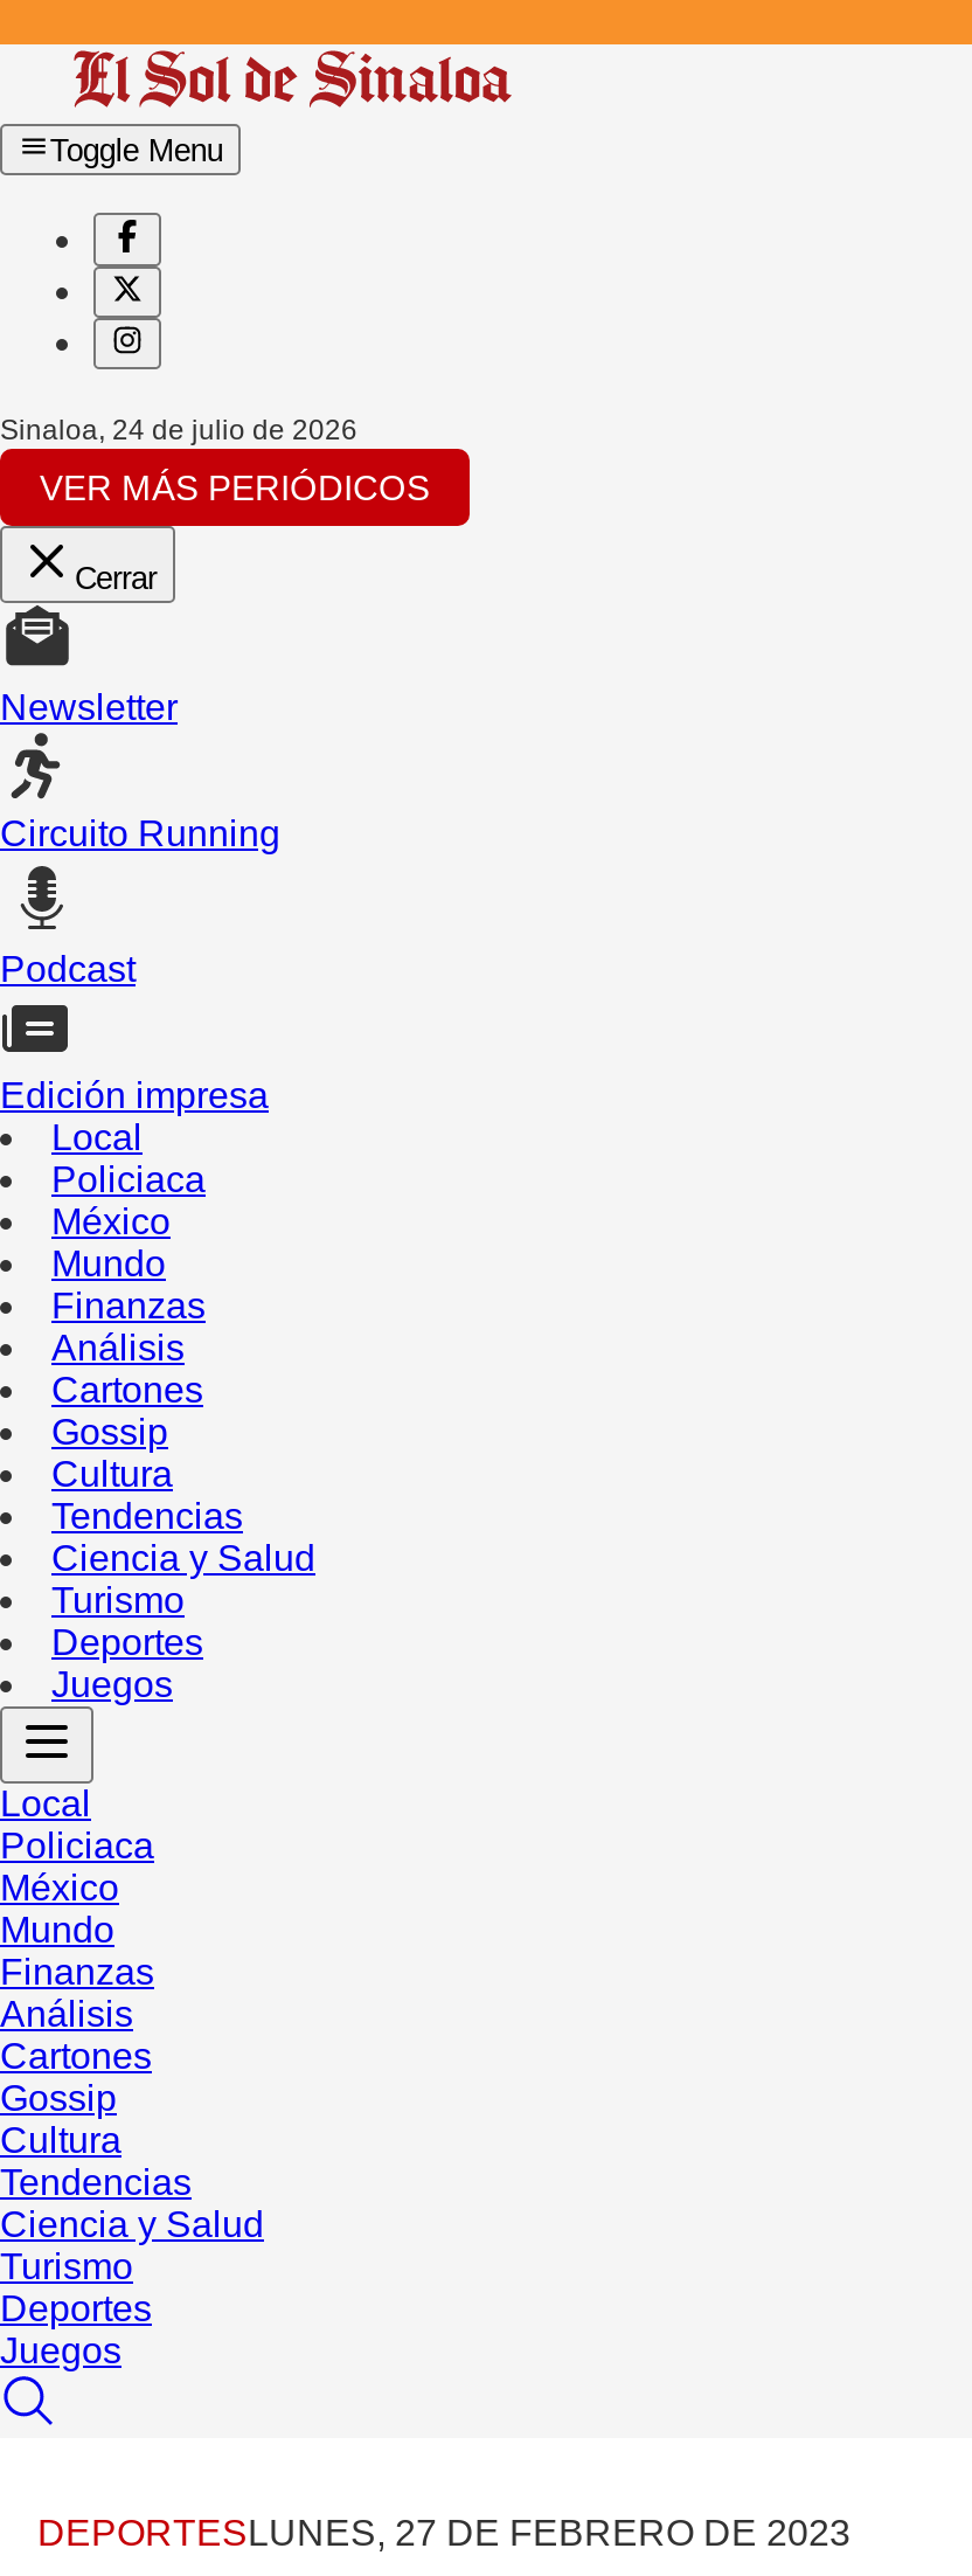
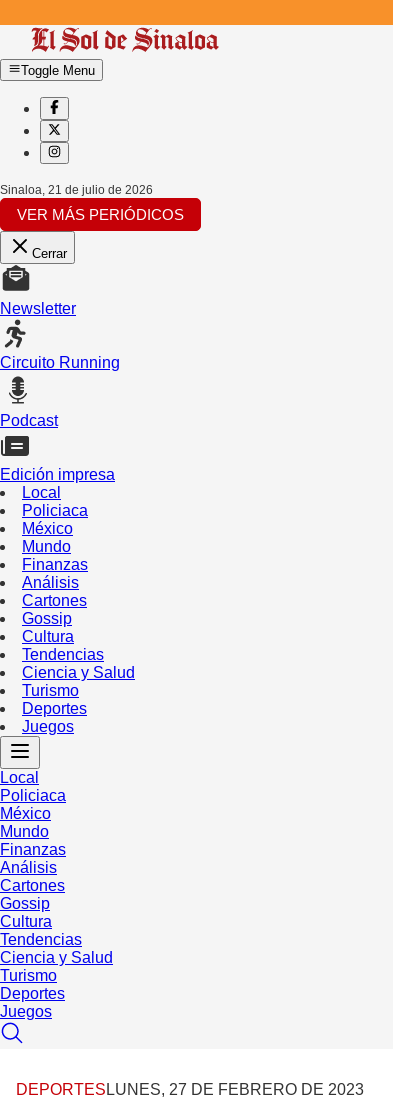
- Sinaloa, 24 de julio de 2026
+ Sinaloa, 21 de julio de 2026
